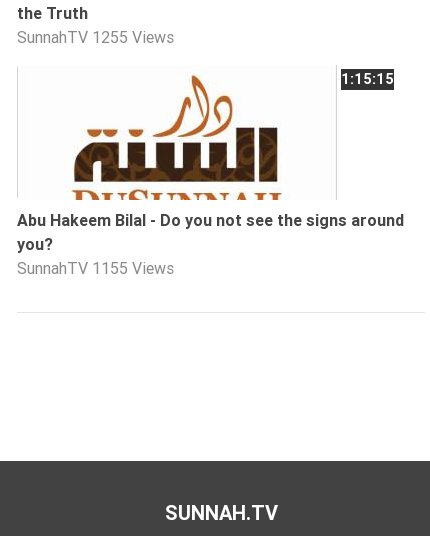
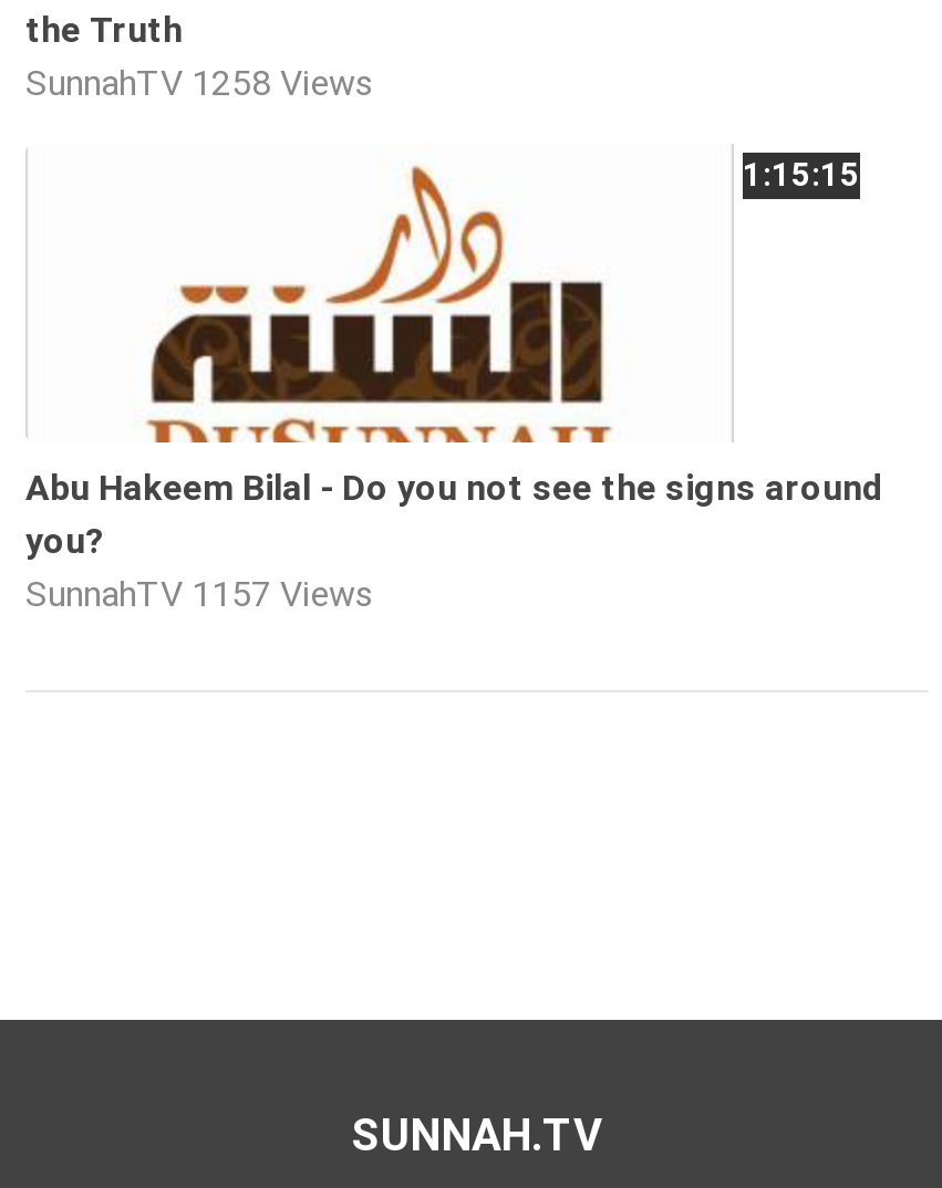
- SunnahTV 1255 Views
+ SunnahTV 1258 Views

- SunnahTV 1155 Views
+ SunnahTV 1157 Views
